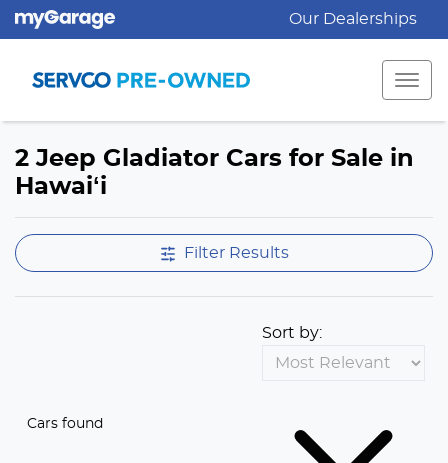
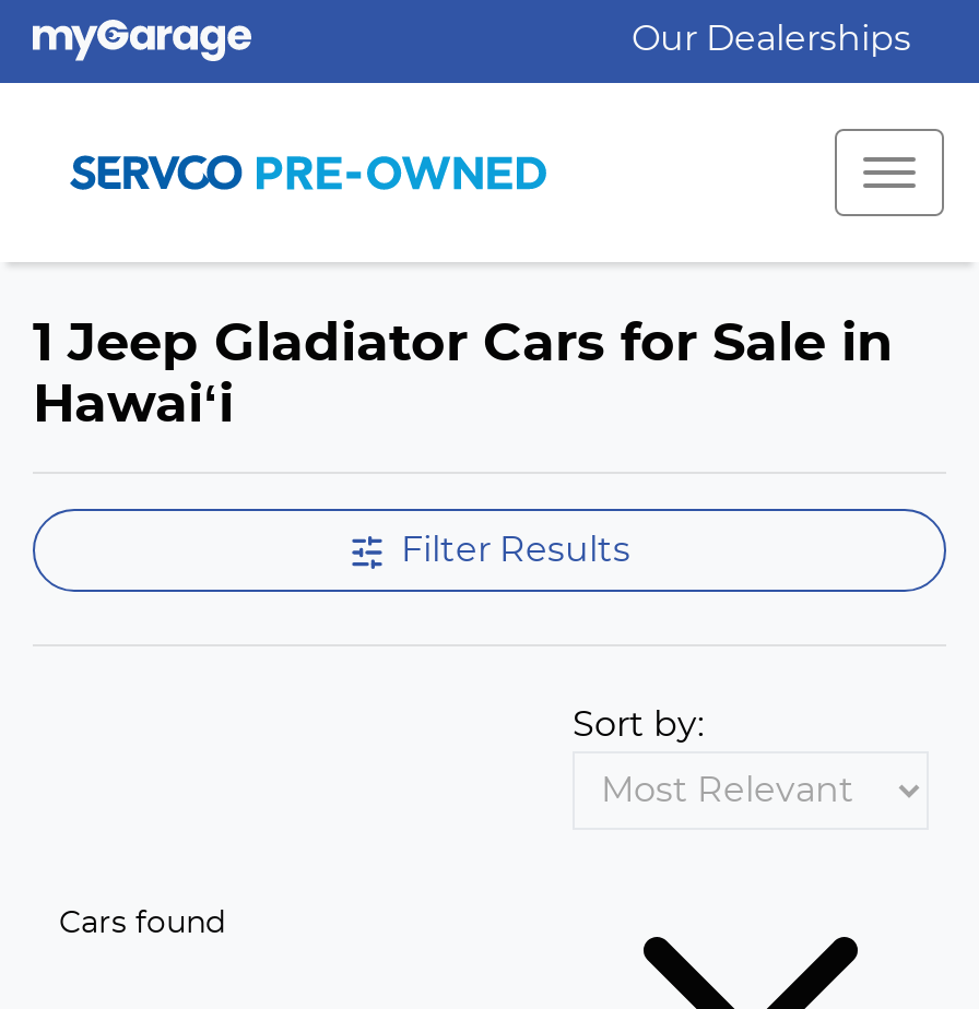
- 2 Jeep Gladiator Cars for Sale in
+ 1 Jeep Gladiator Cars for Sale in
